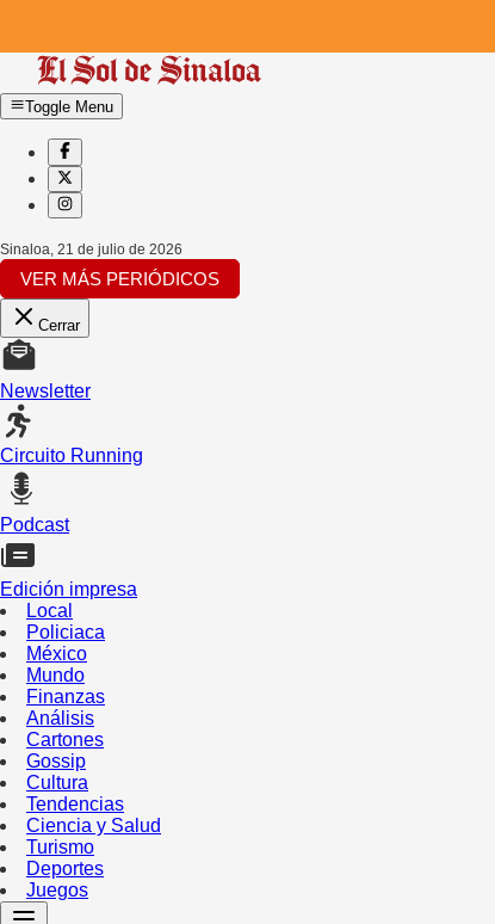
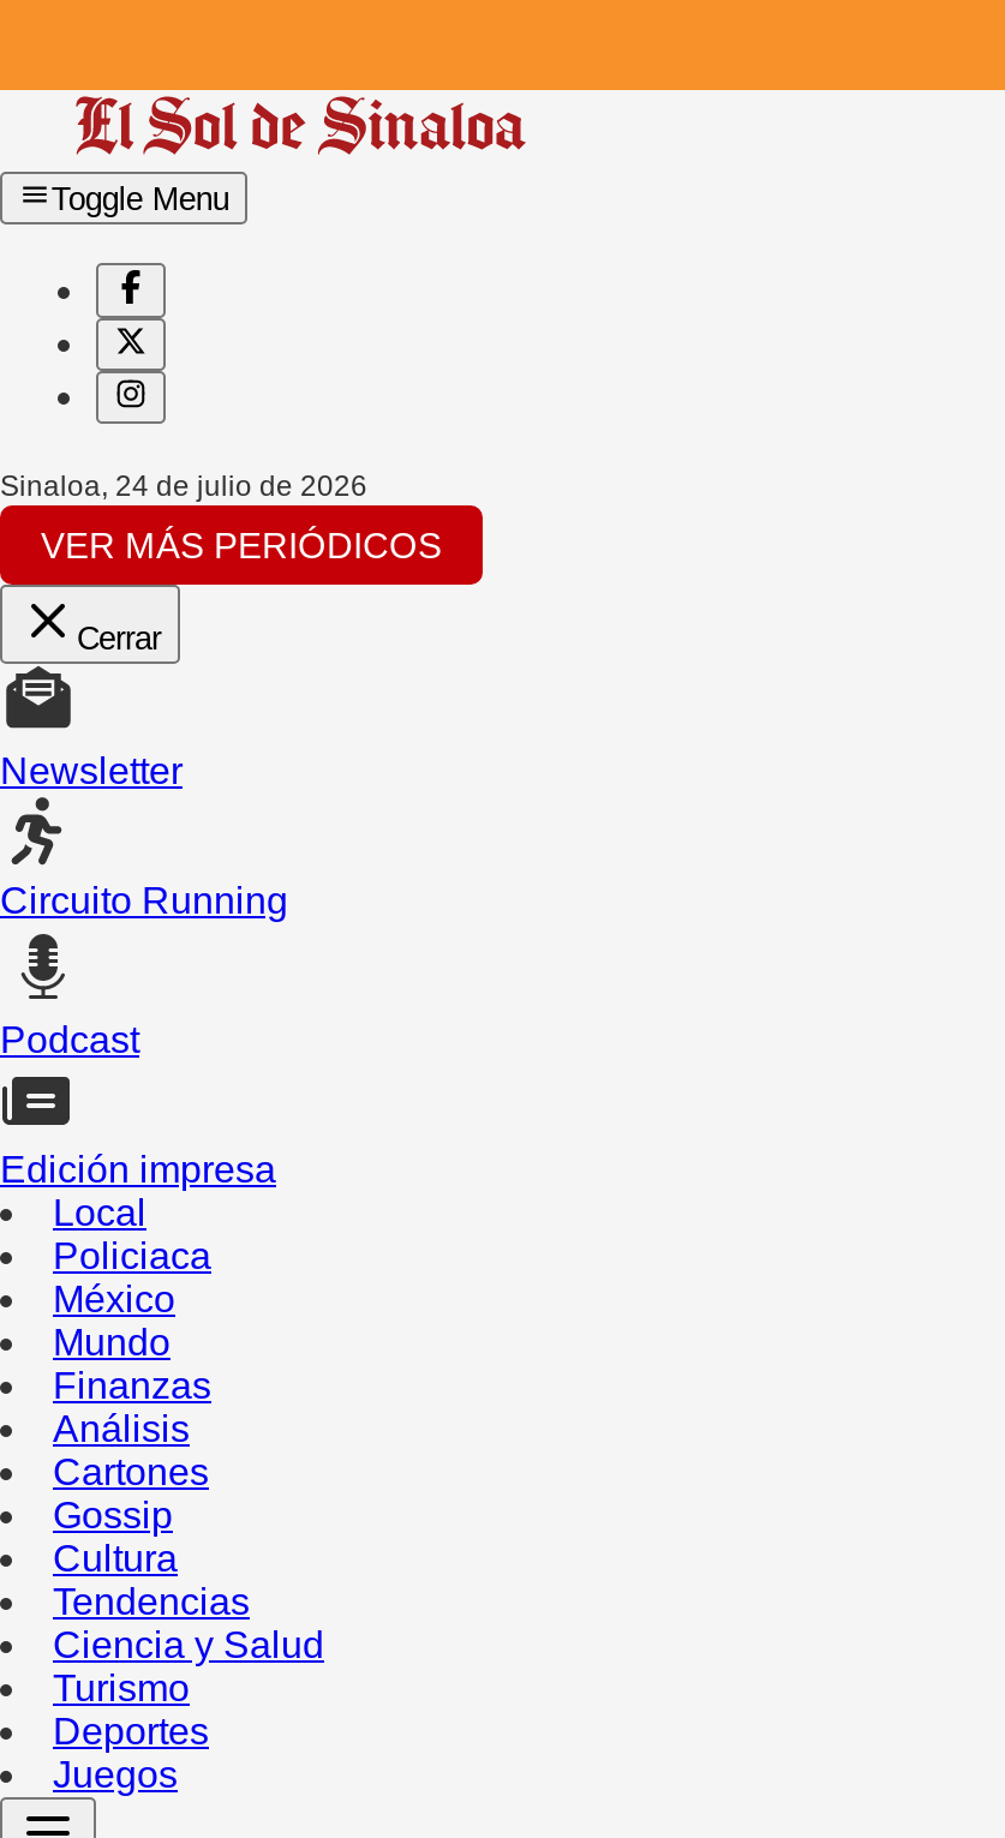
- Sinaloa, 21 de julio de 2026
+ Sinaloa, 24 de julio de 2026
